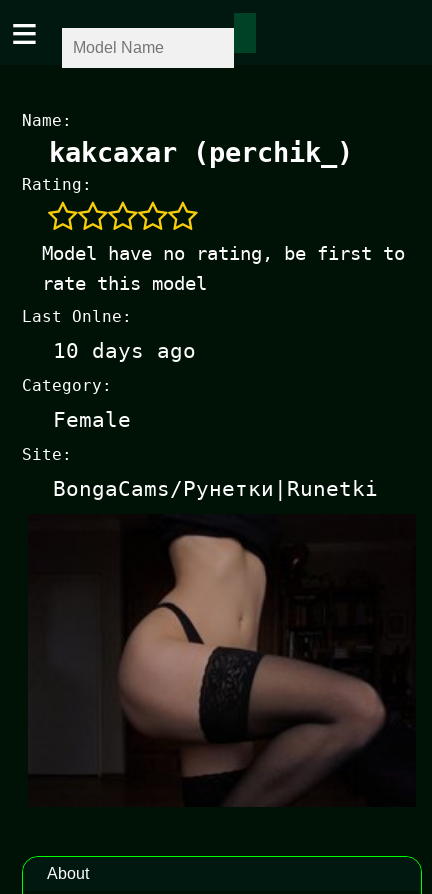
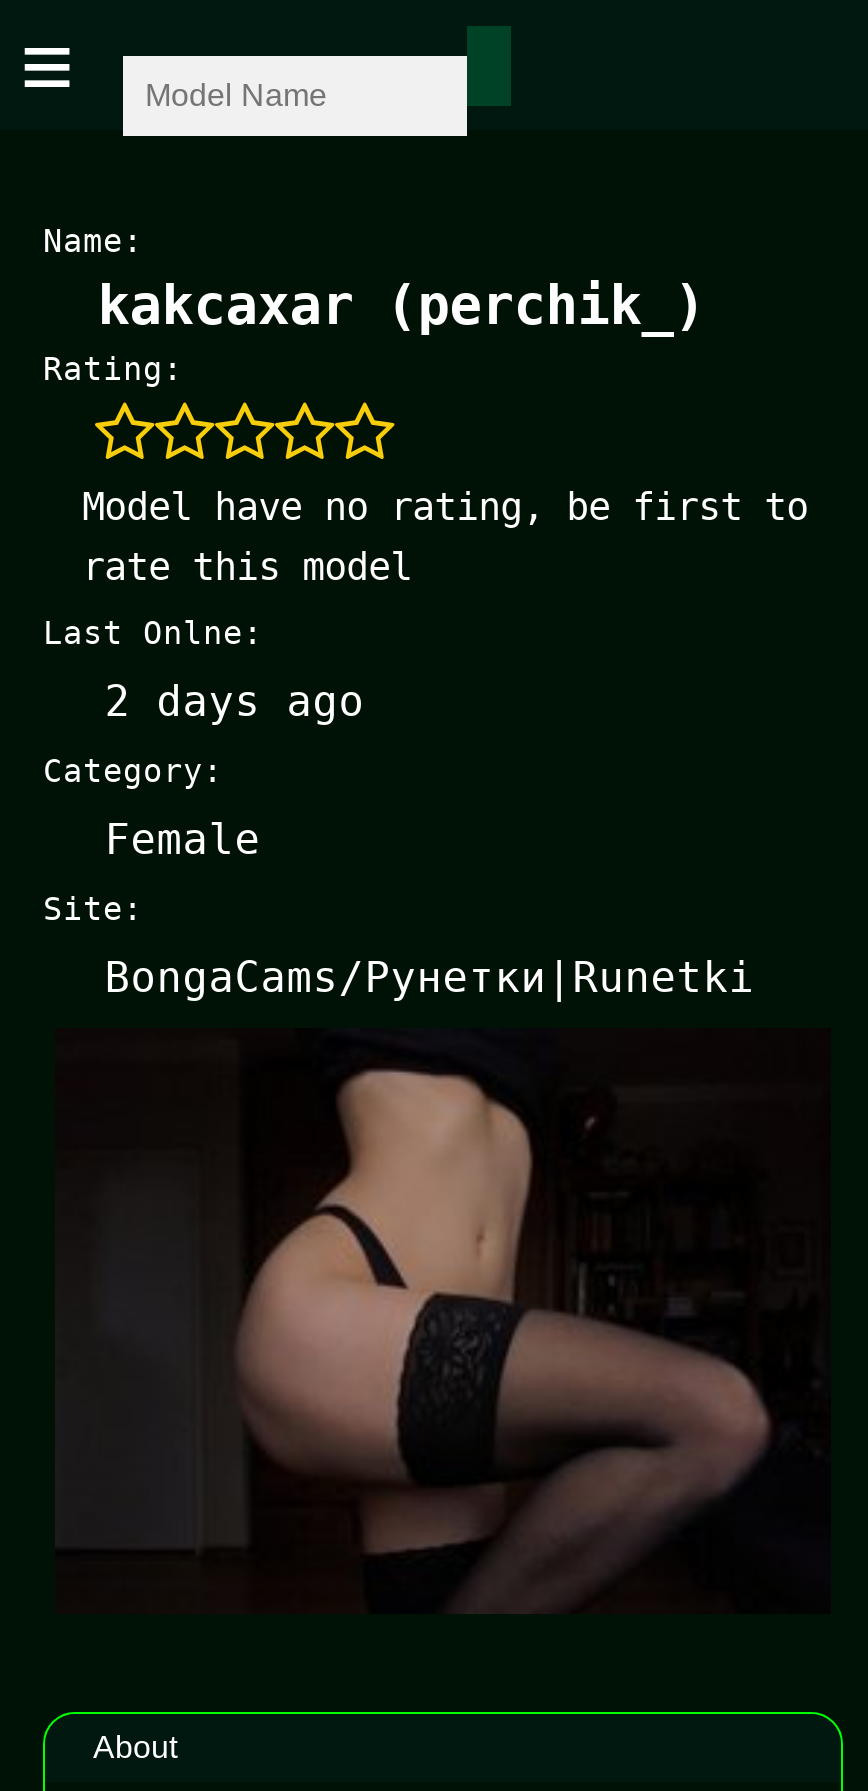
- 10 days ago
+ 2 days ago
